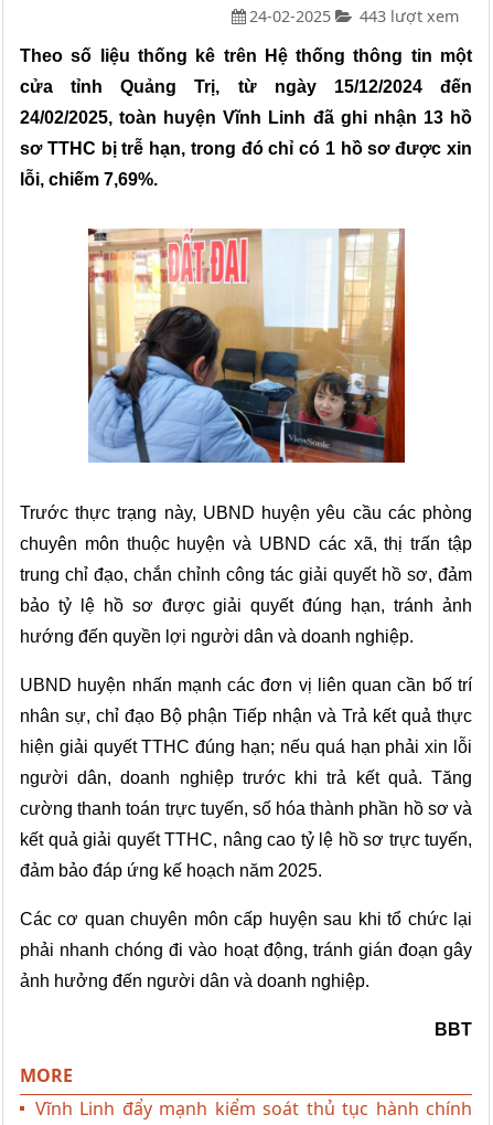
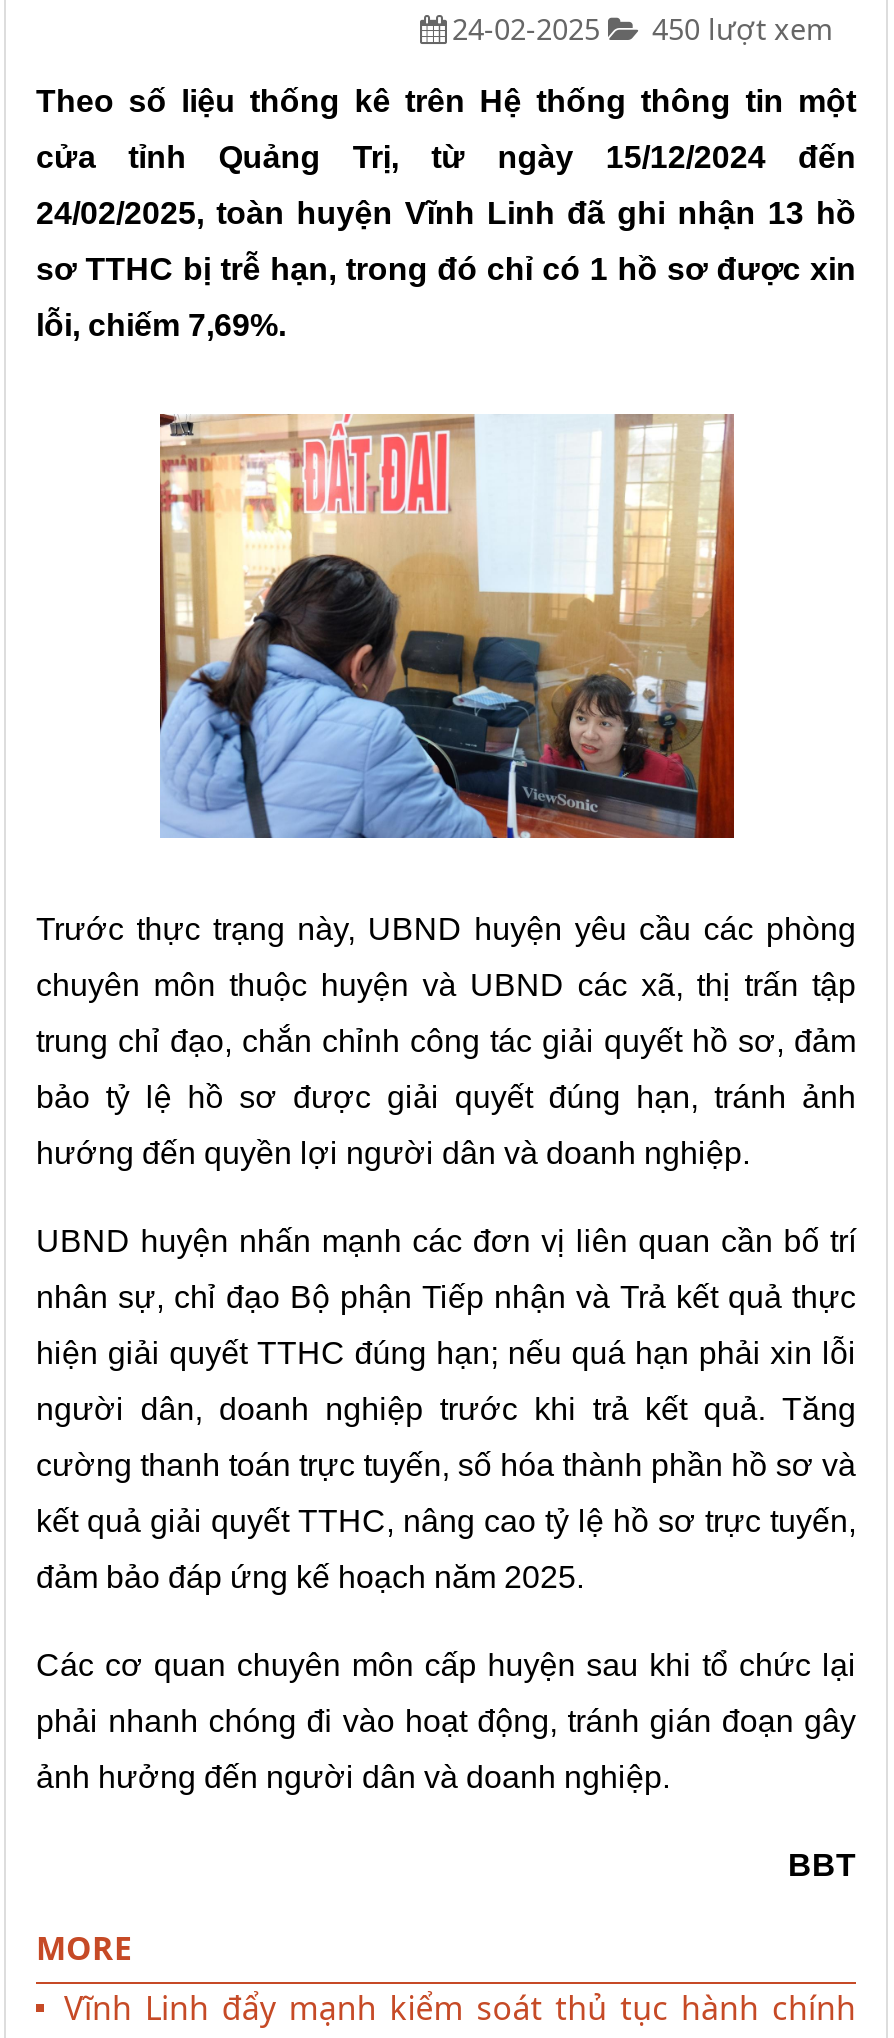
- 24-02-2025 443 lượt xem
+ 24-02-2025 450 lượt xem
